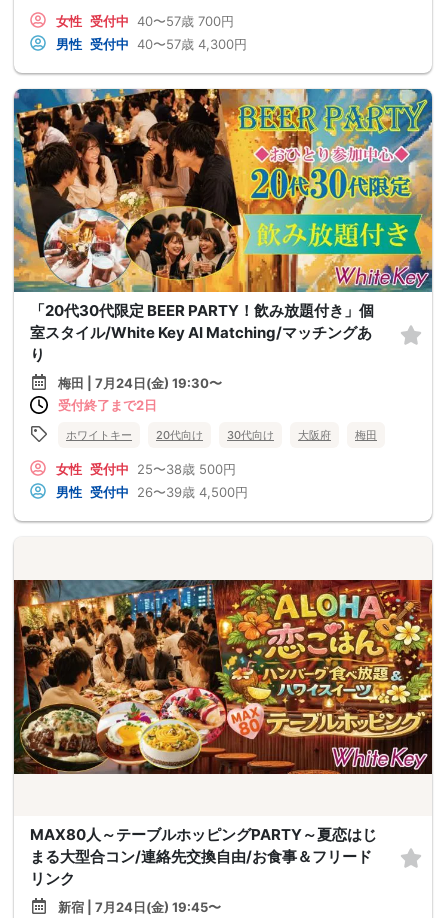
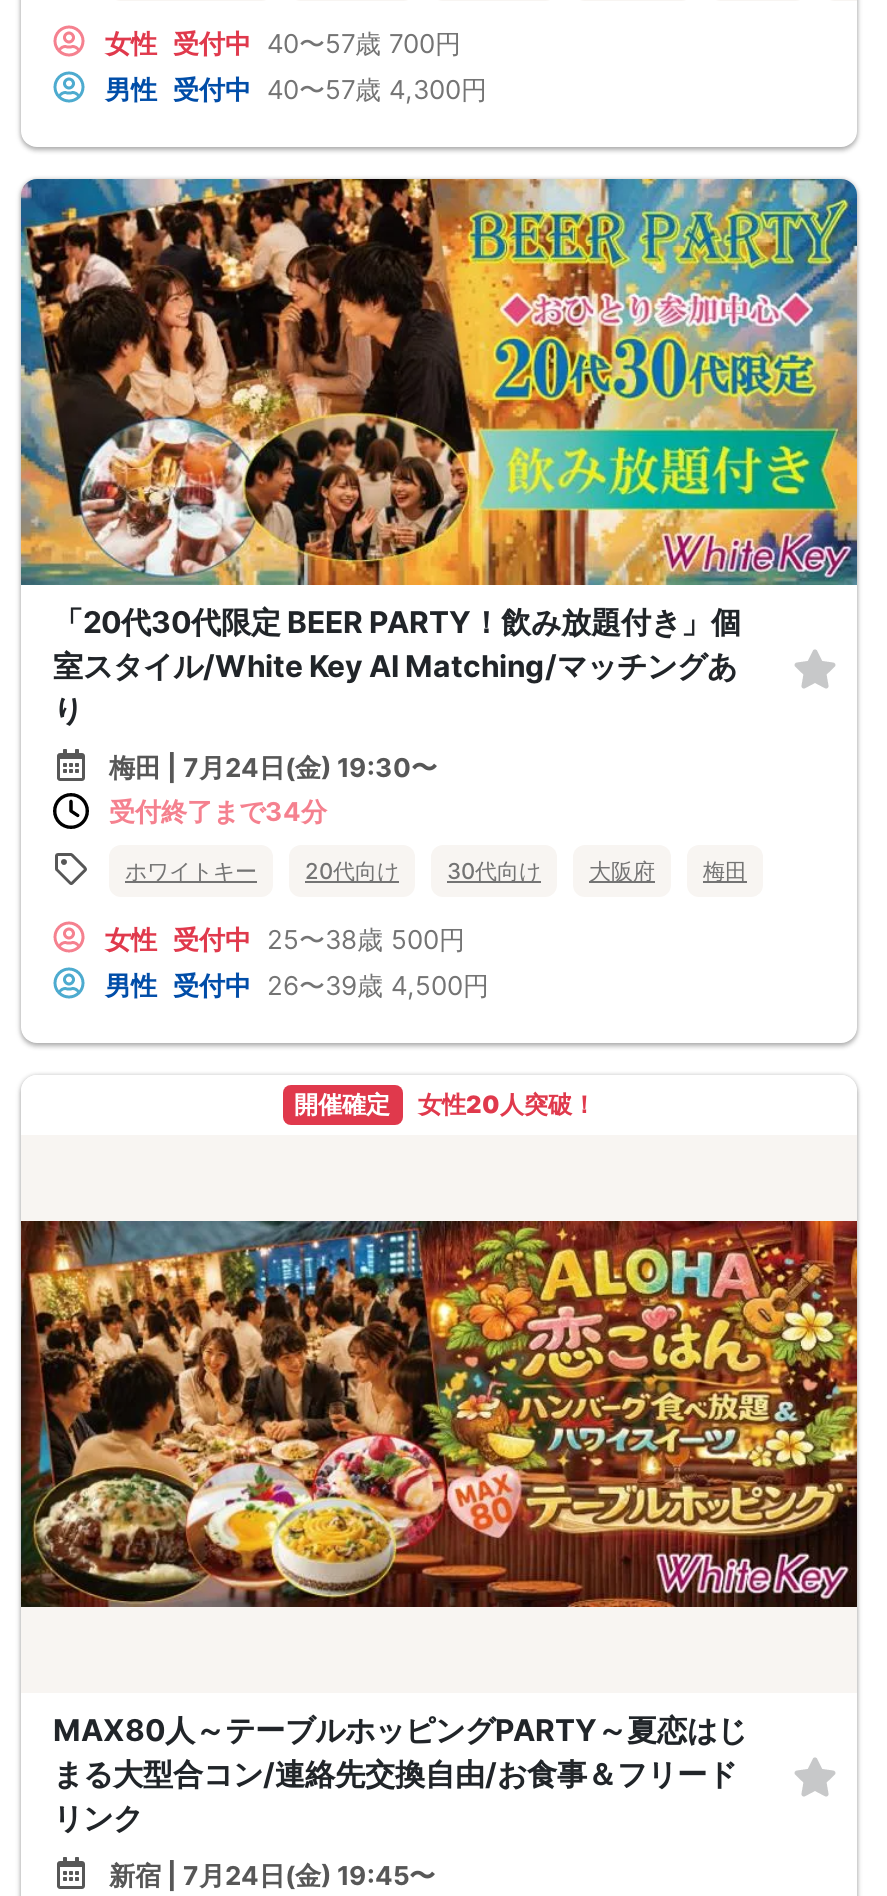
- 受付終了まで2日
+ 受付終了まで34分

+ 開催確定
+ 女性20人突破！
